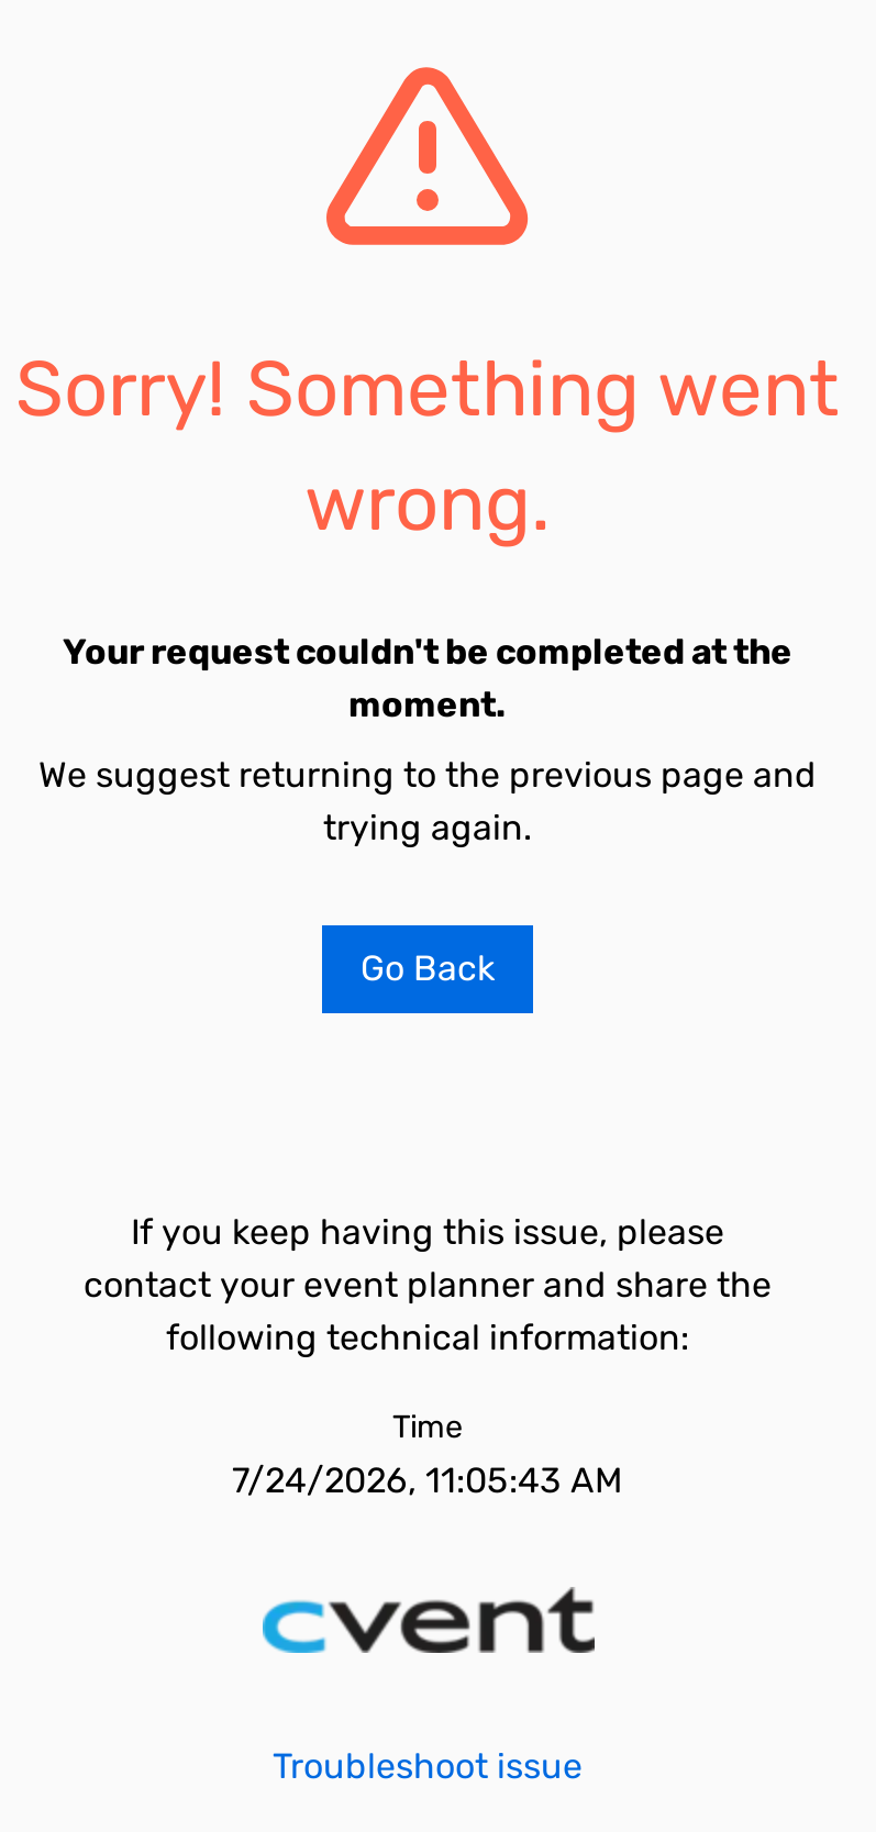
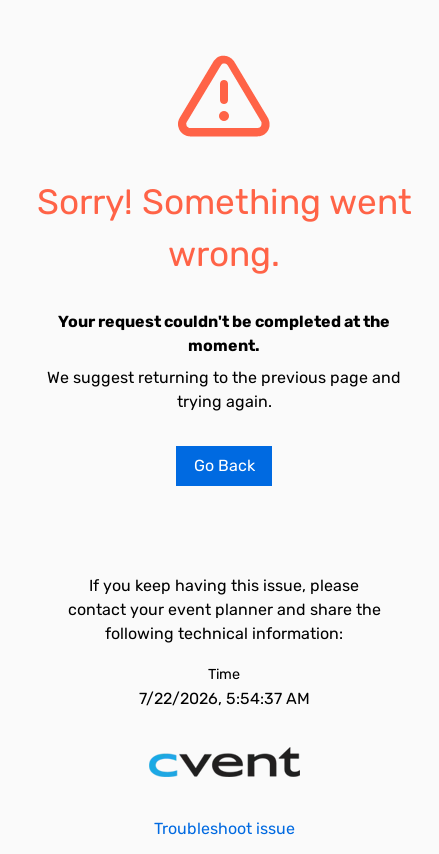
- 7/24/2026, 11:05:43 AM
+ 7/22/2026, 5:54:37 AM
